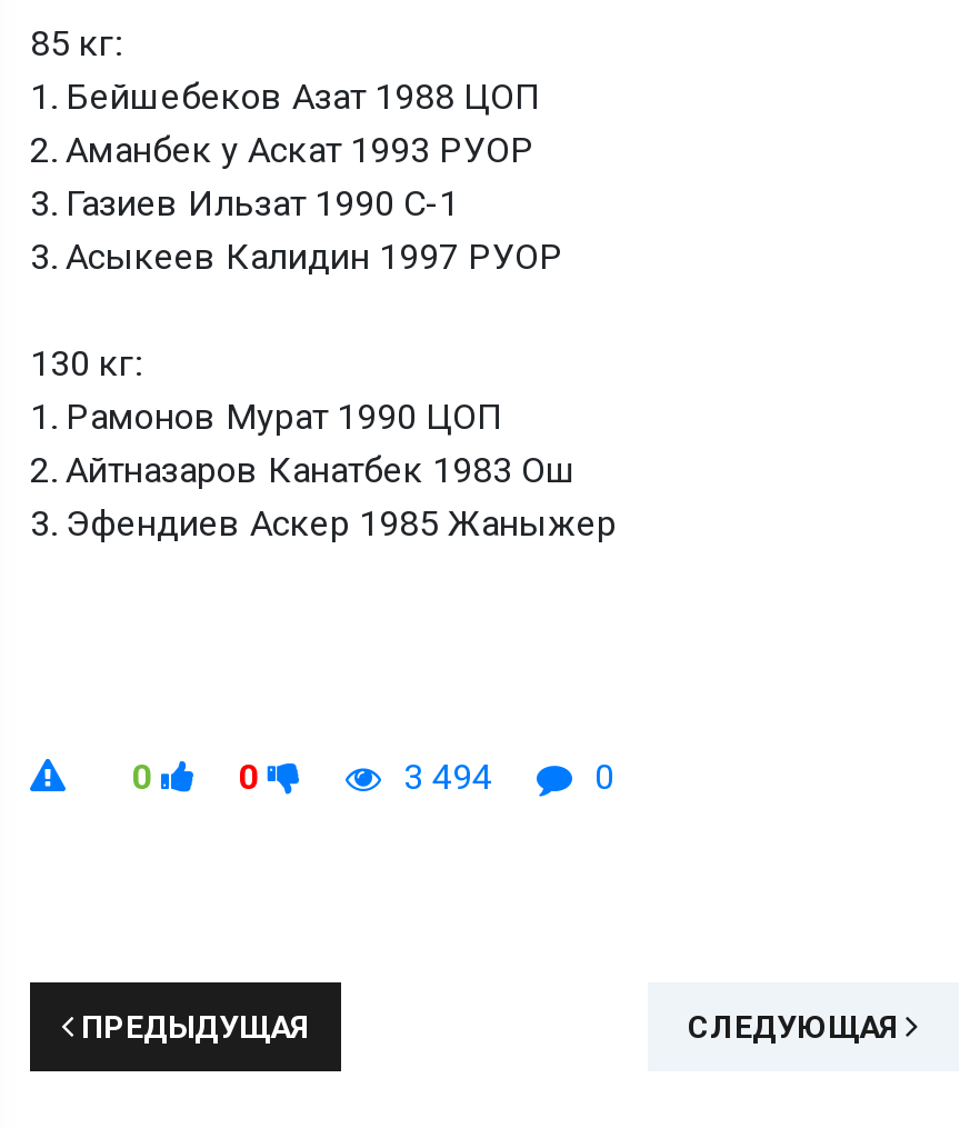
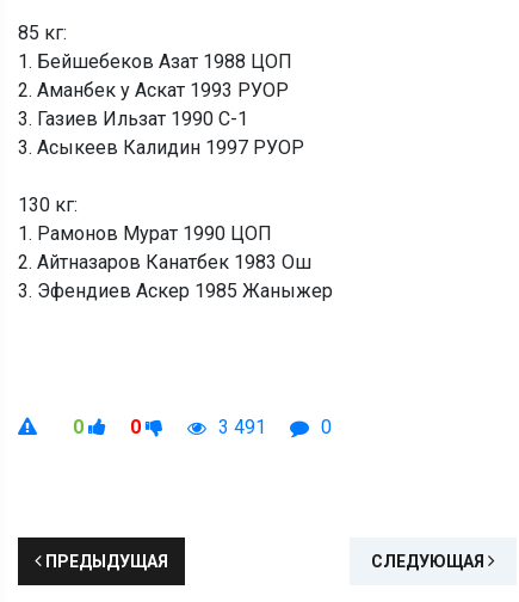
- 3 494
+ 3 491
